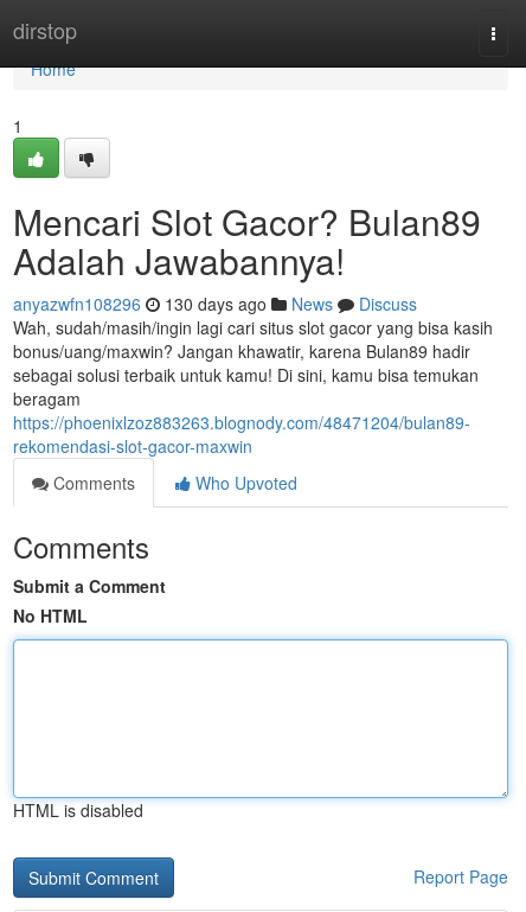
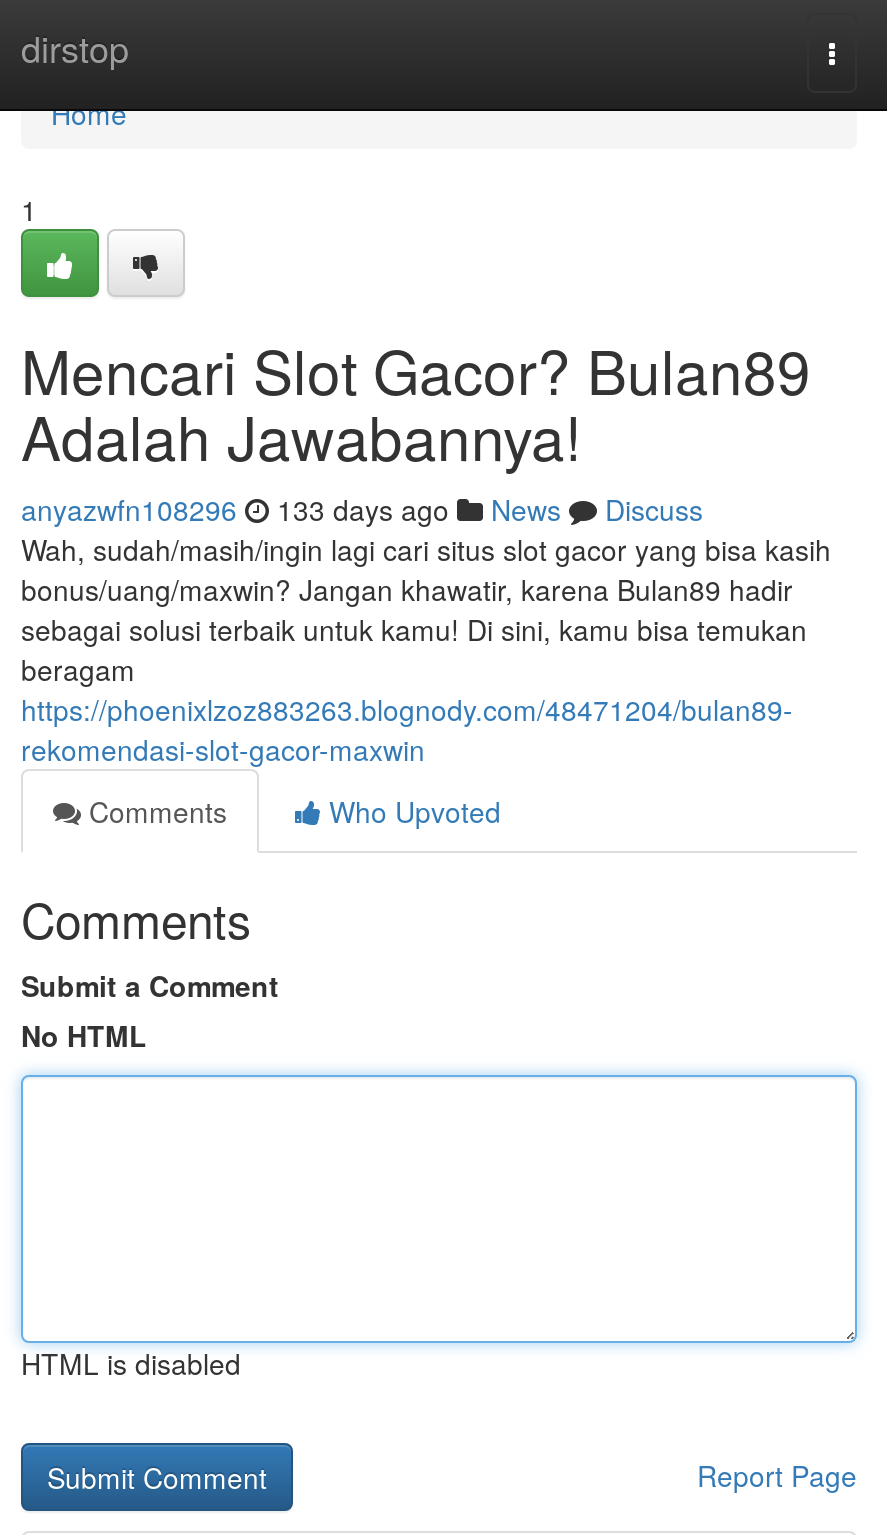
- anyazwfn108296 130 days ago News Discuss
+ anyazwfn108296 133 days ago News Discuss
